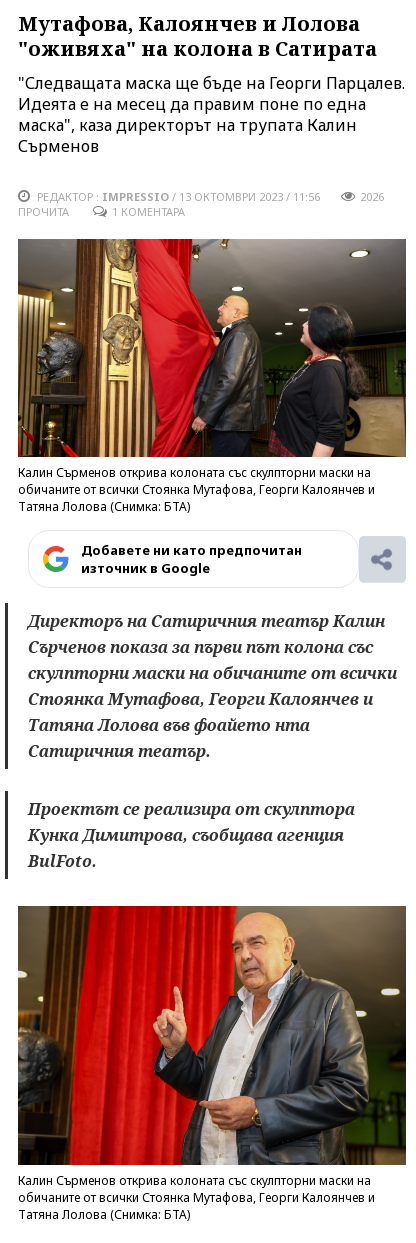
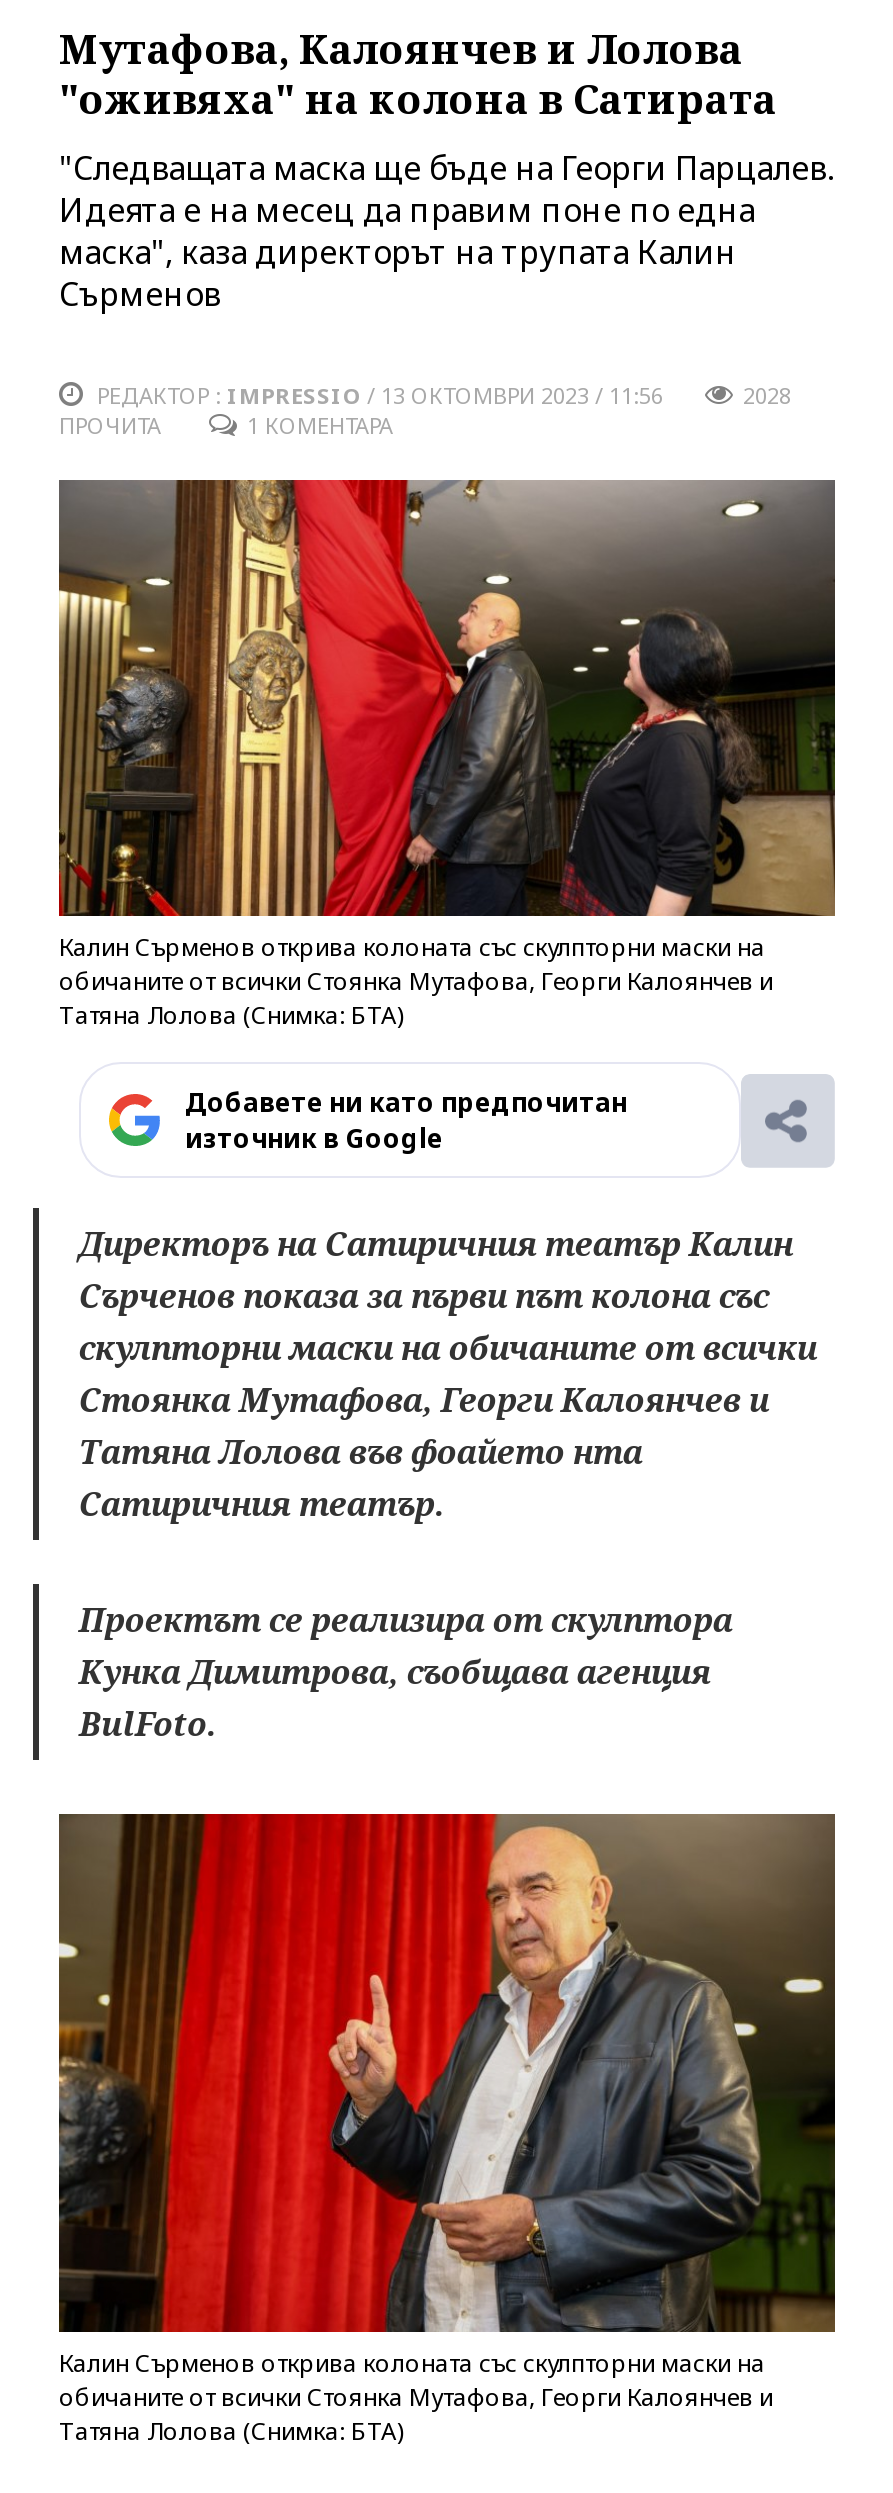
- 2026
+ 2028
